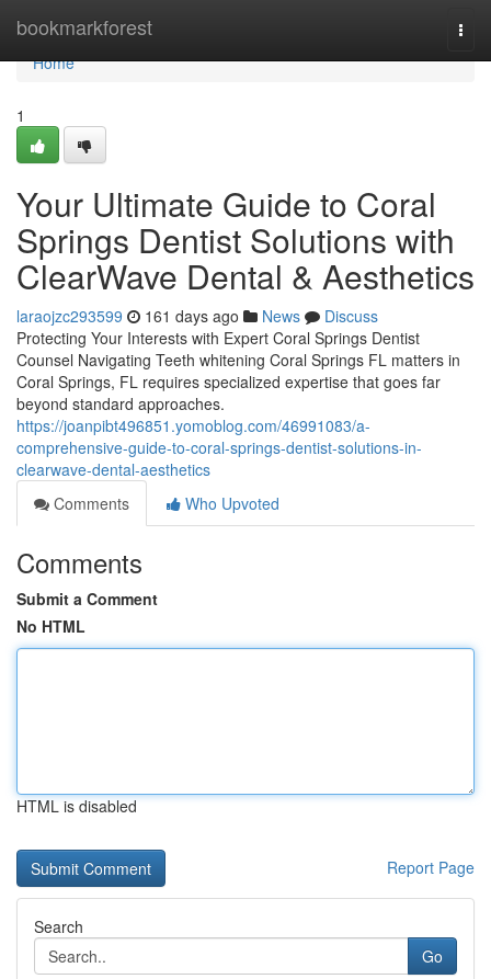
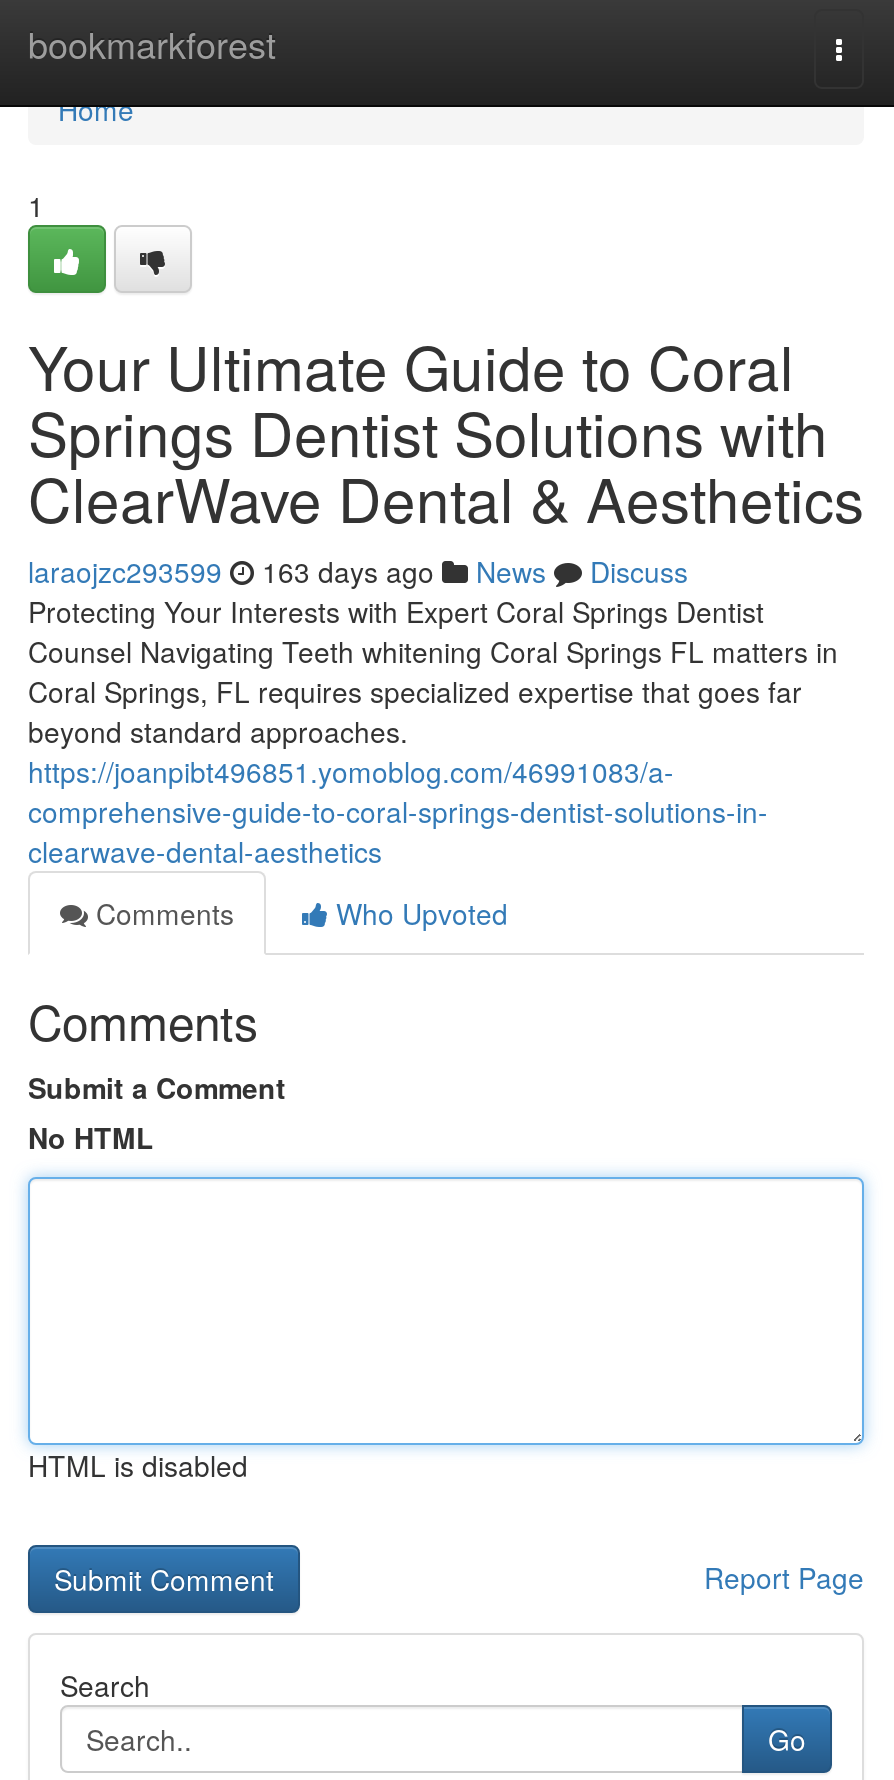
- laraojzc293599 161 days ago News Discuss
+ laraojzc293599 163 days ago News Discuss
